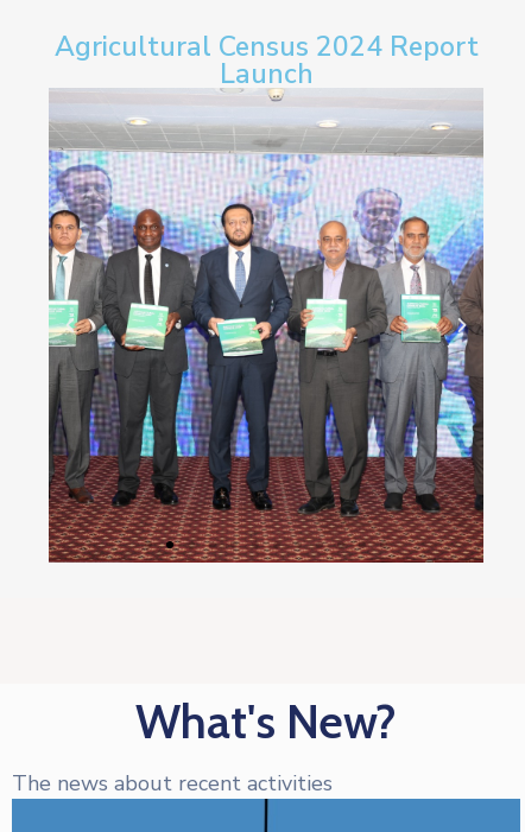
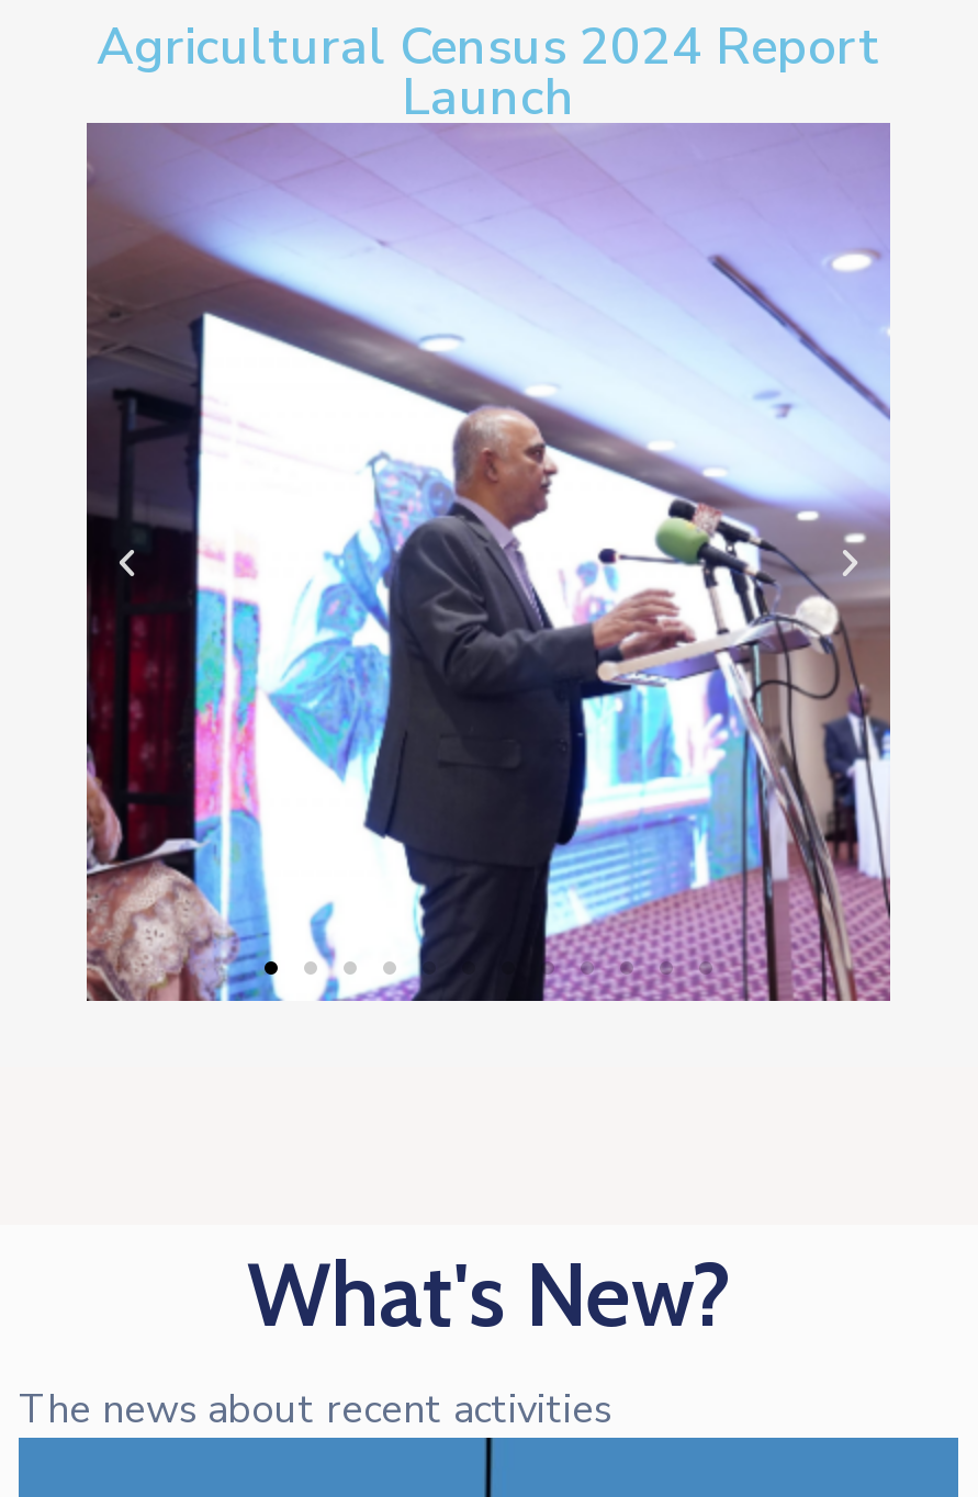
- [image]
+ [image]
